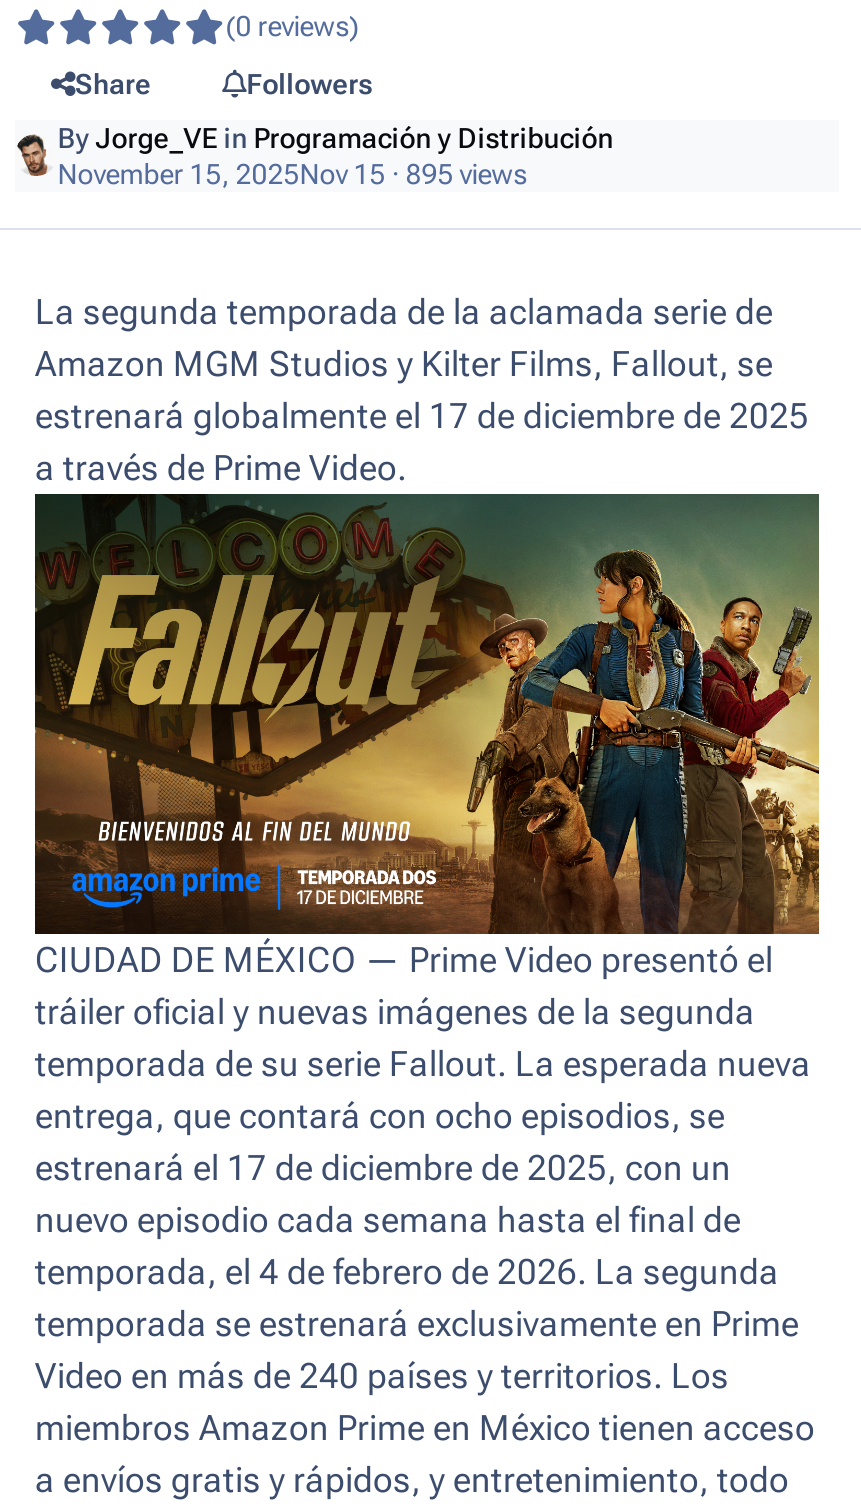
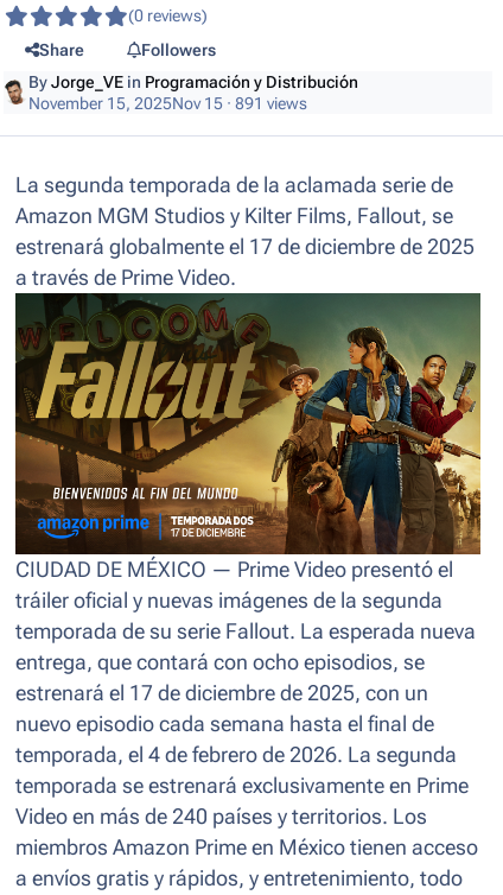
- November 15, 2025Nov 15 · 895 views
+ November 15, 2025Nov 15 · 891 views
